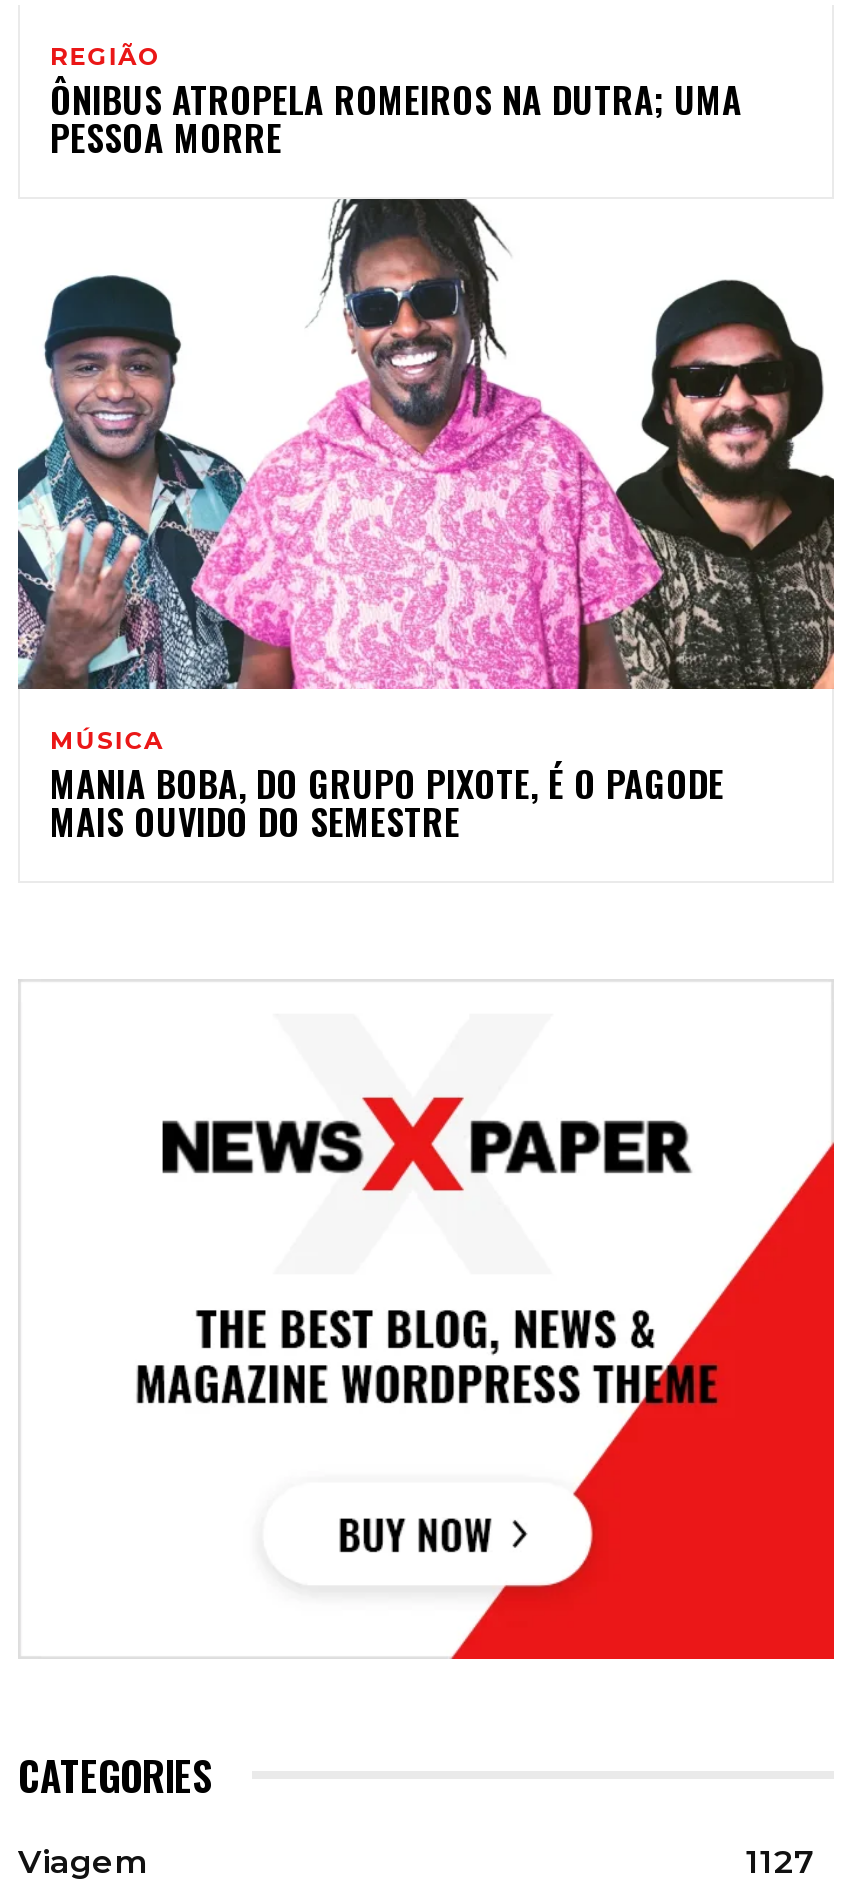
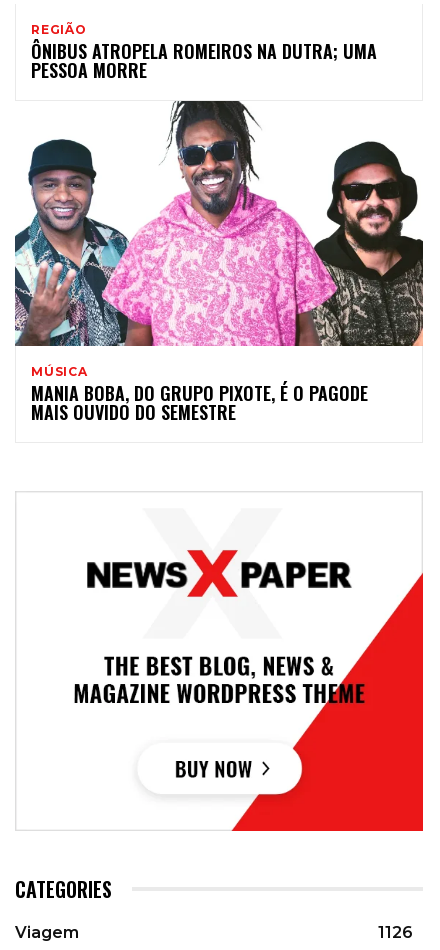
- 1127
+ 1126
